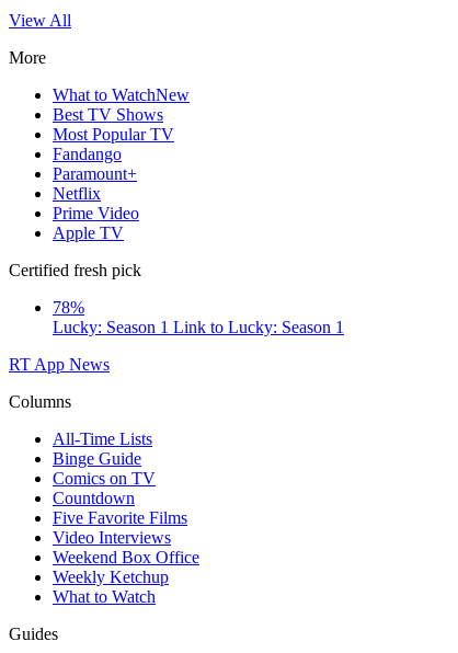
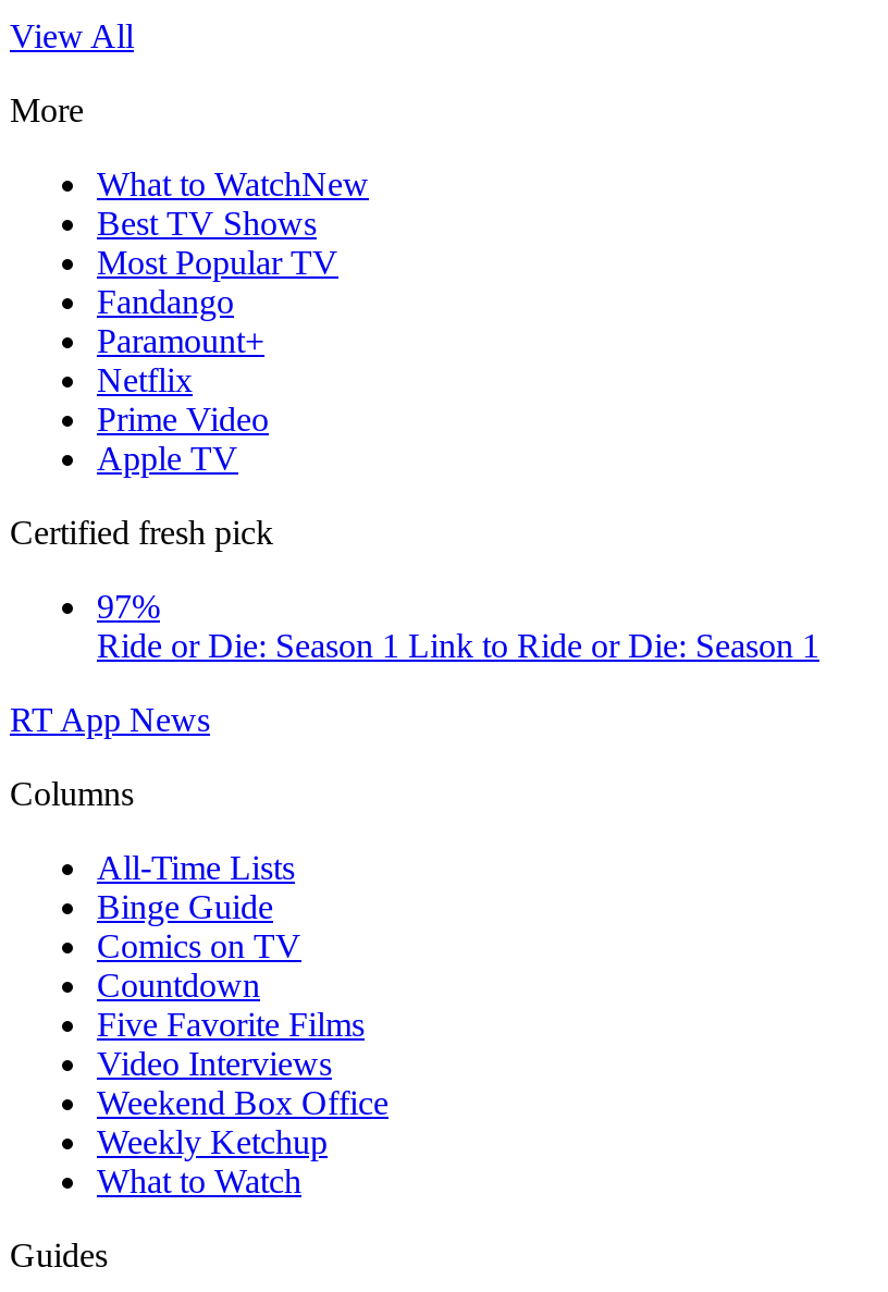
- 78%
- Lucky: Season 1 Link to Lucky: Season 1
+ 97%
+ Ride or Die: Season 1 Link to Ride or Die: Season 1
